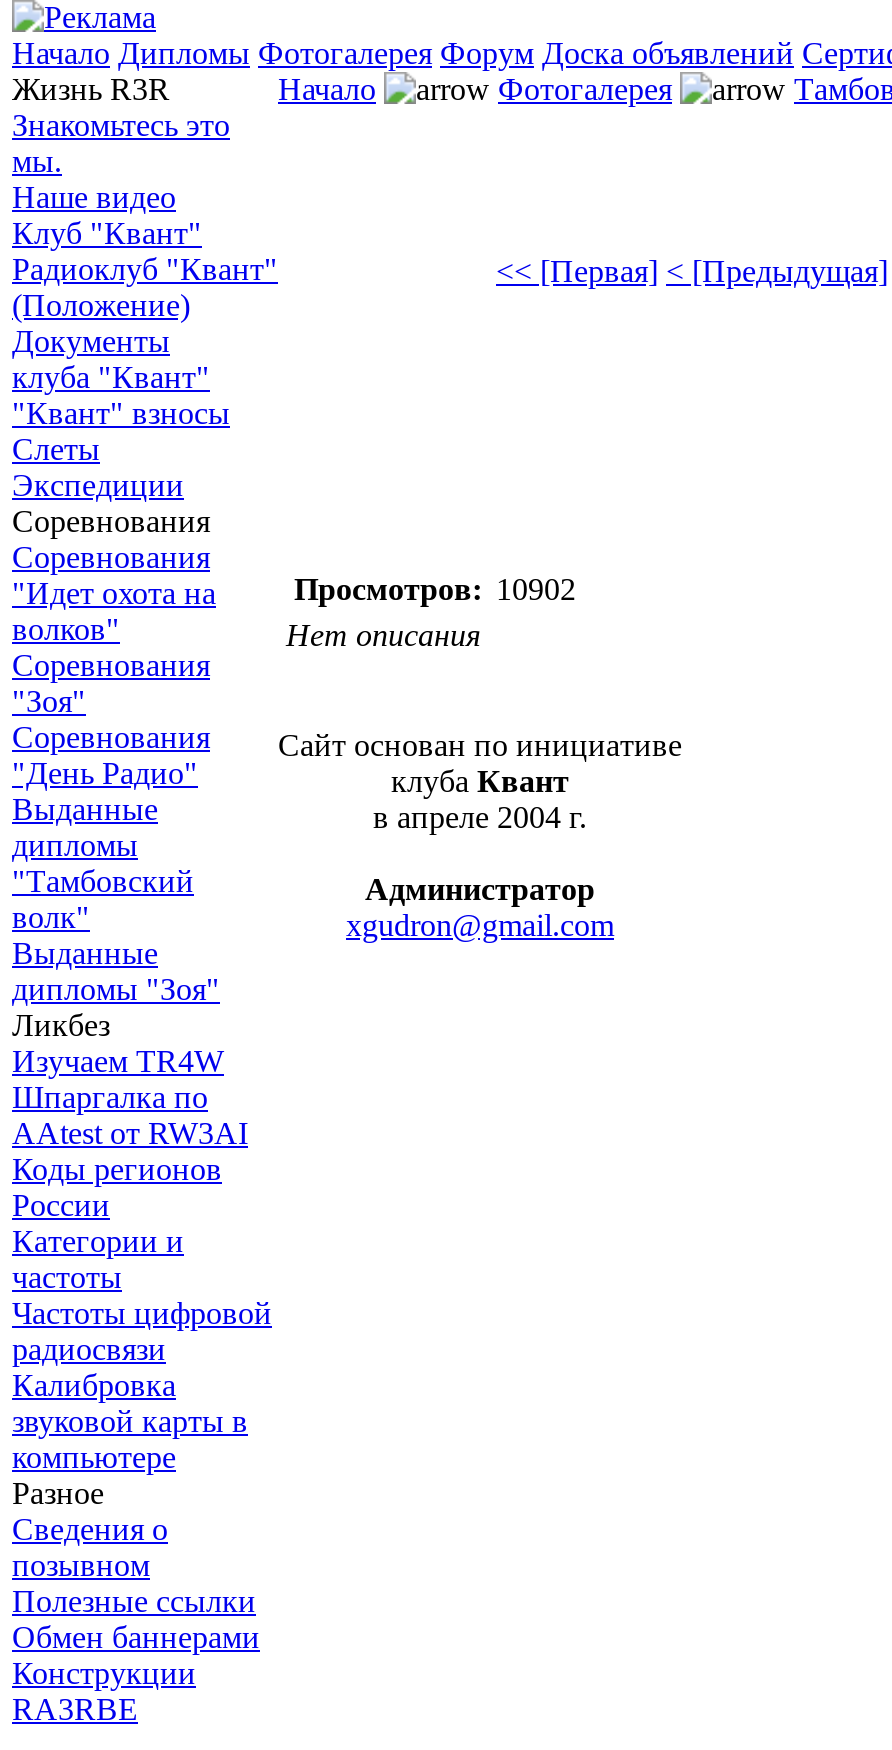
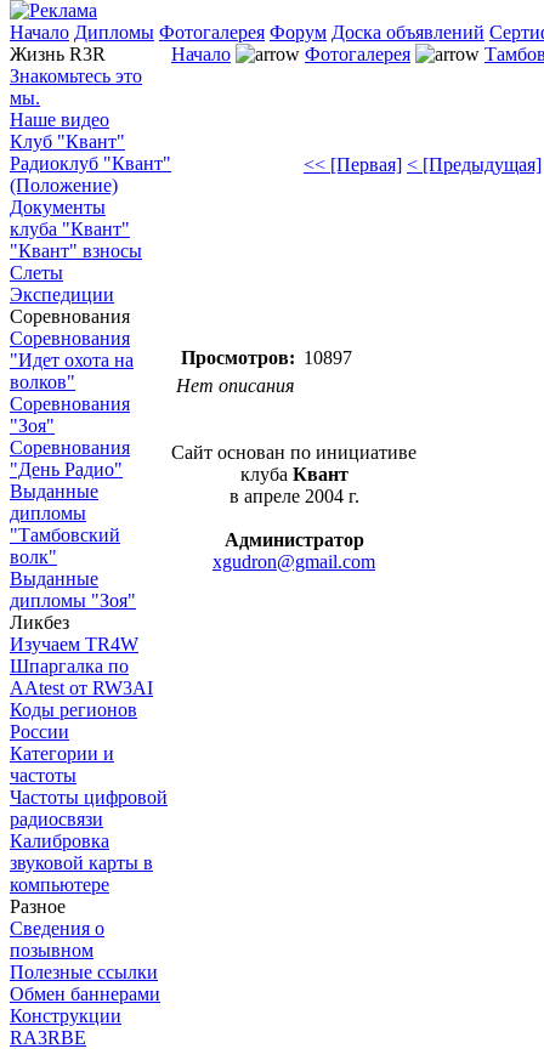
- Просмотров: 10902
+ Просмотров: 10897
